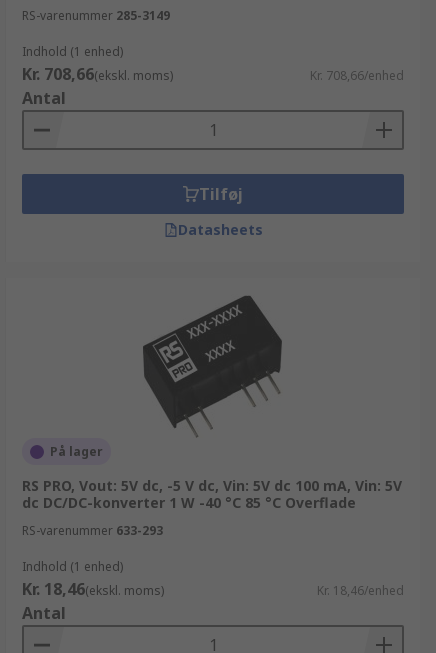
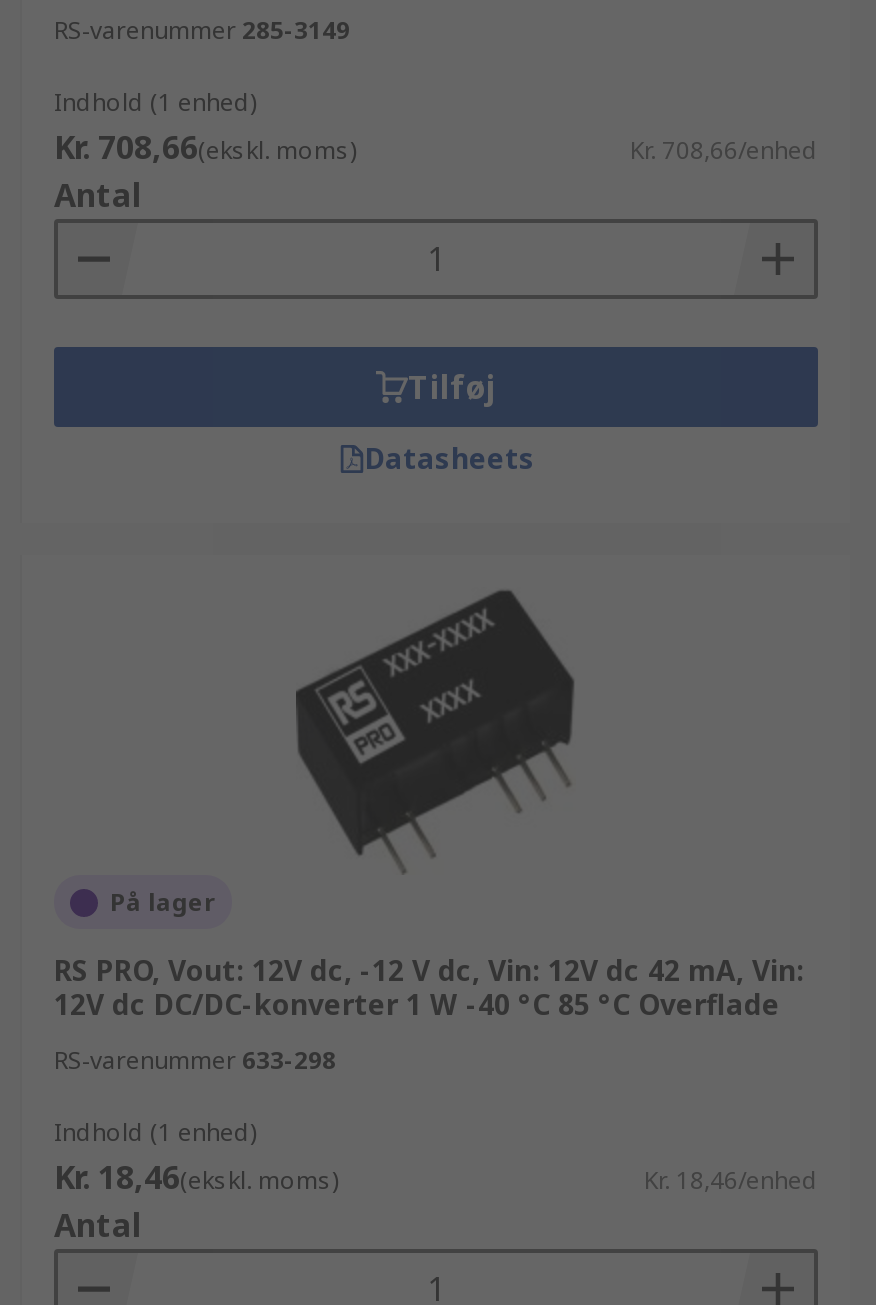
- RS PRO, Vout: 5V dc, -5 V dc, Vin: 5V dc 100 mA, Vin: 5V
- dc DC/DC-konverter 1 W -40 °C 85 °C Overflade
+ RS PRO, Vout: 12V dc, -12 V dc, Vin: 12V dc 42 mA, Vin:
+ 12V dc DC/DC-konverter 1 W -40 °C 85 °C Overflade

- RS-varenummer 633-293
+ RS-varenummer 633-298
